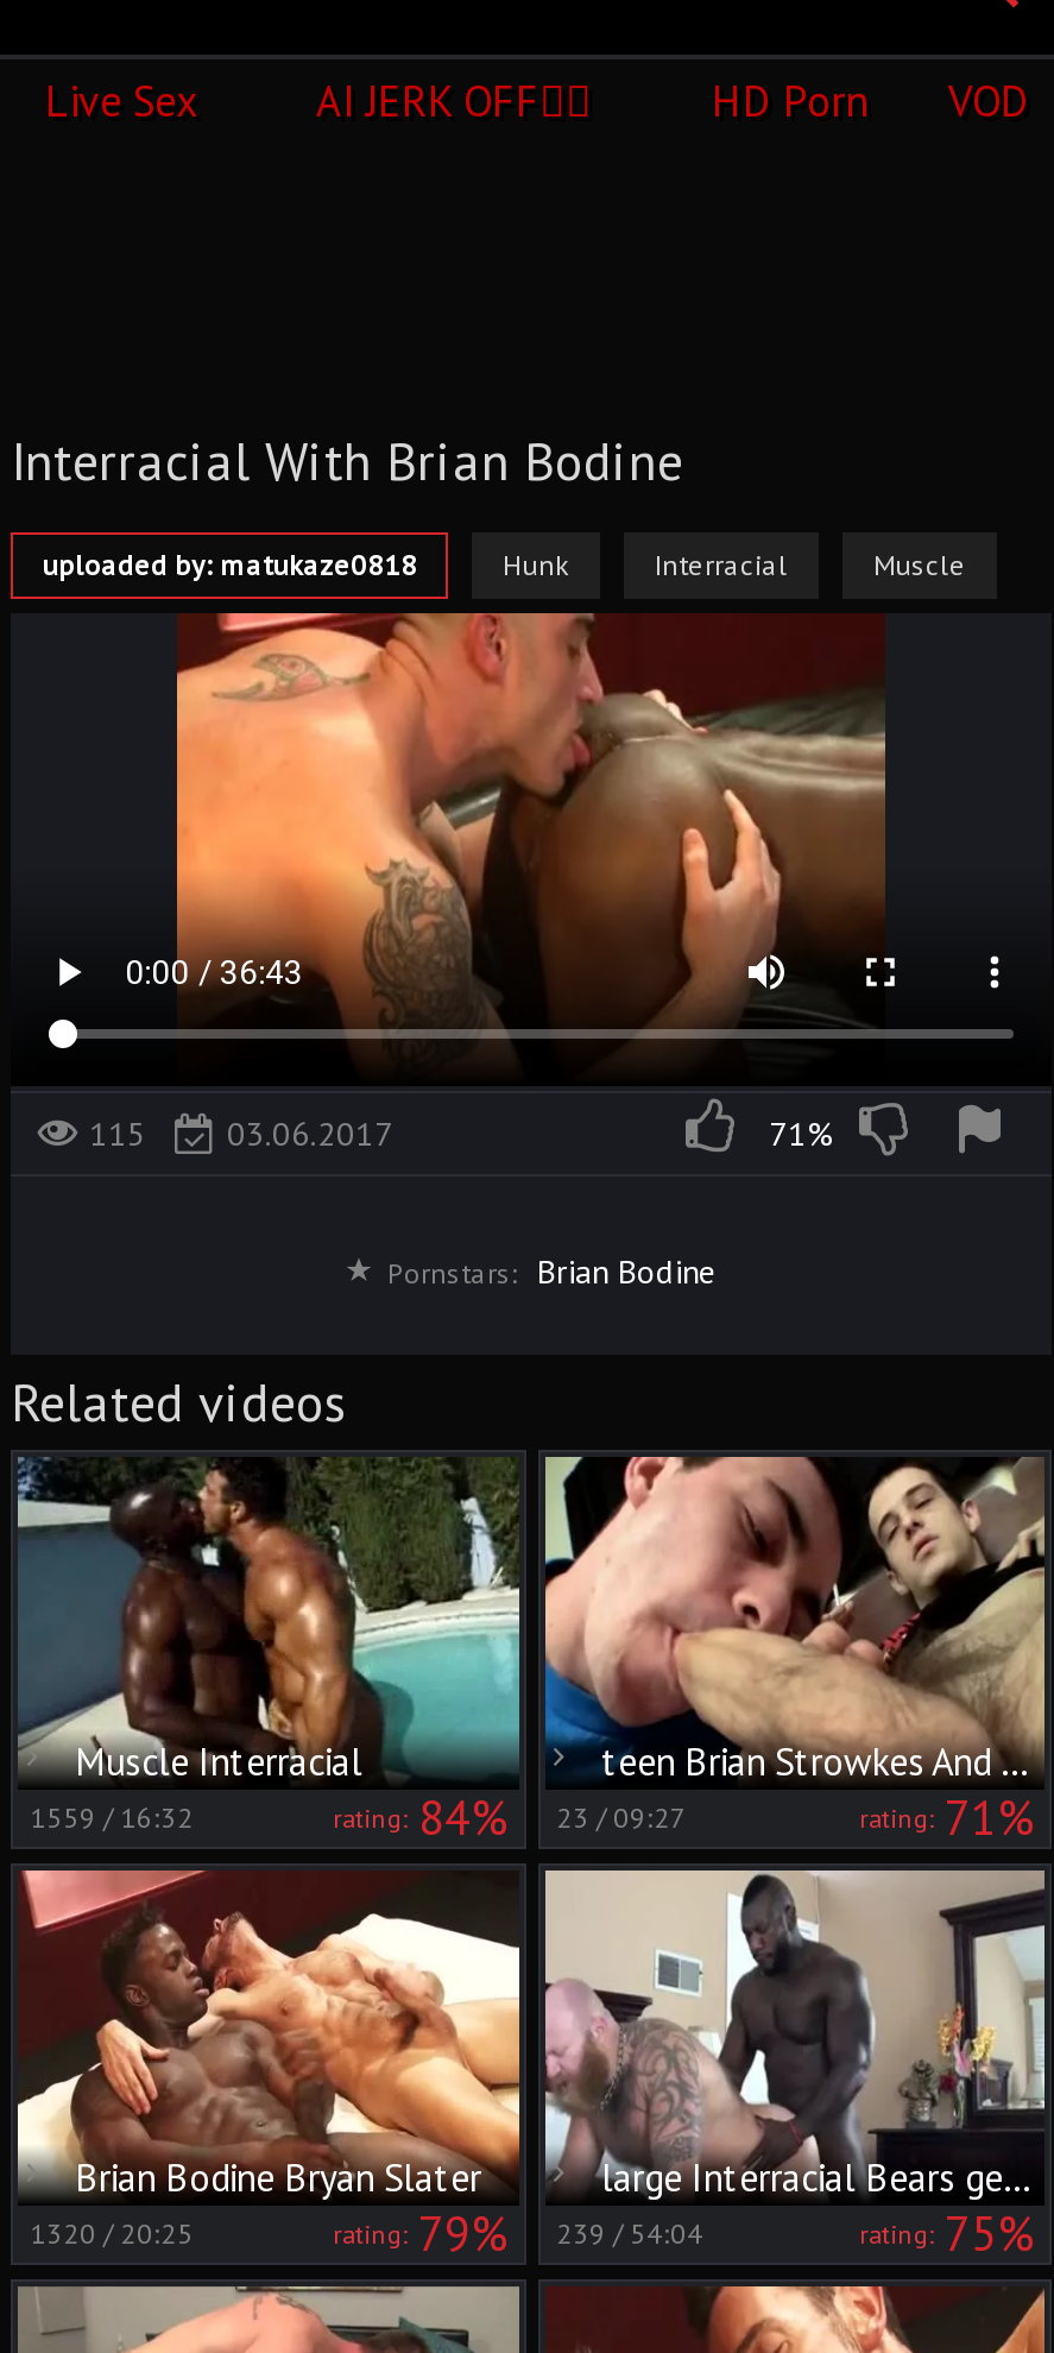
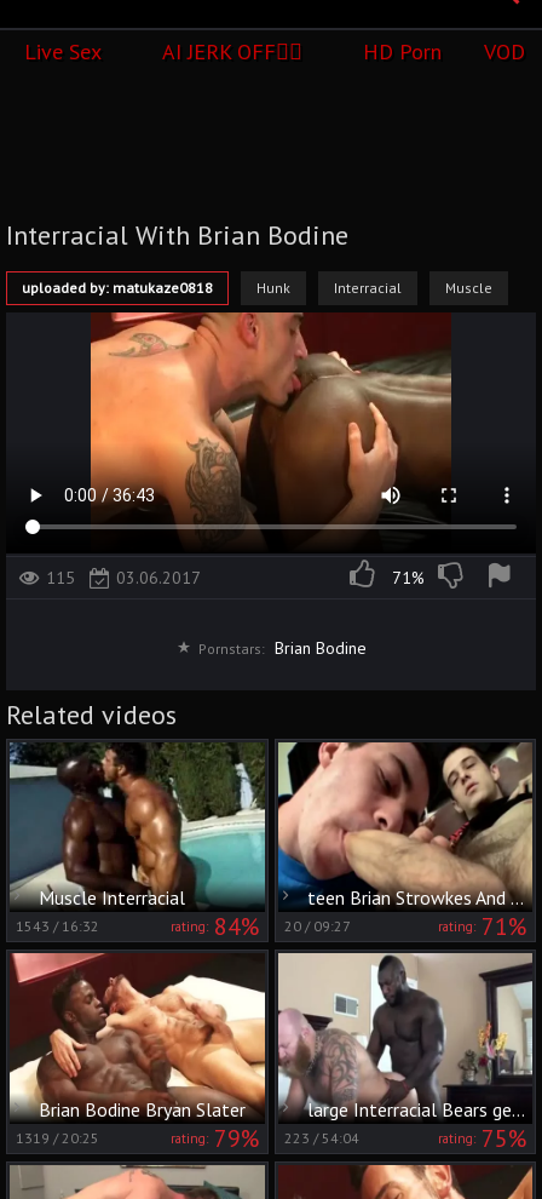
- 1559 / 16:32
+ 1543 / 16:32

- rating: 84% 23 / 09:27
+ rating: 84% 20 / 09:27

- 1320 / 20:25
+ 1319 / 20:25

- rating: 79% 239 / 54:04
+ rating: 79% 223 / 54:04
